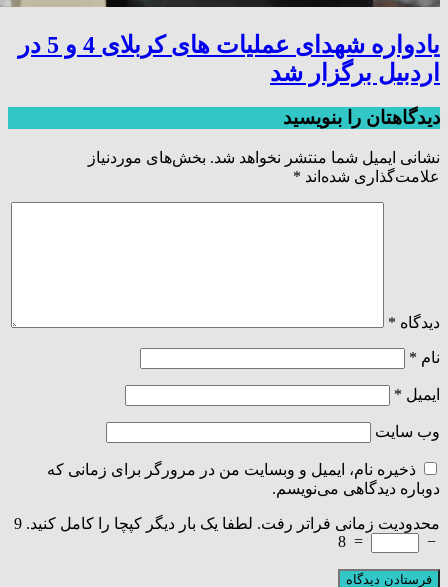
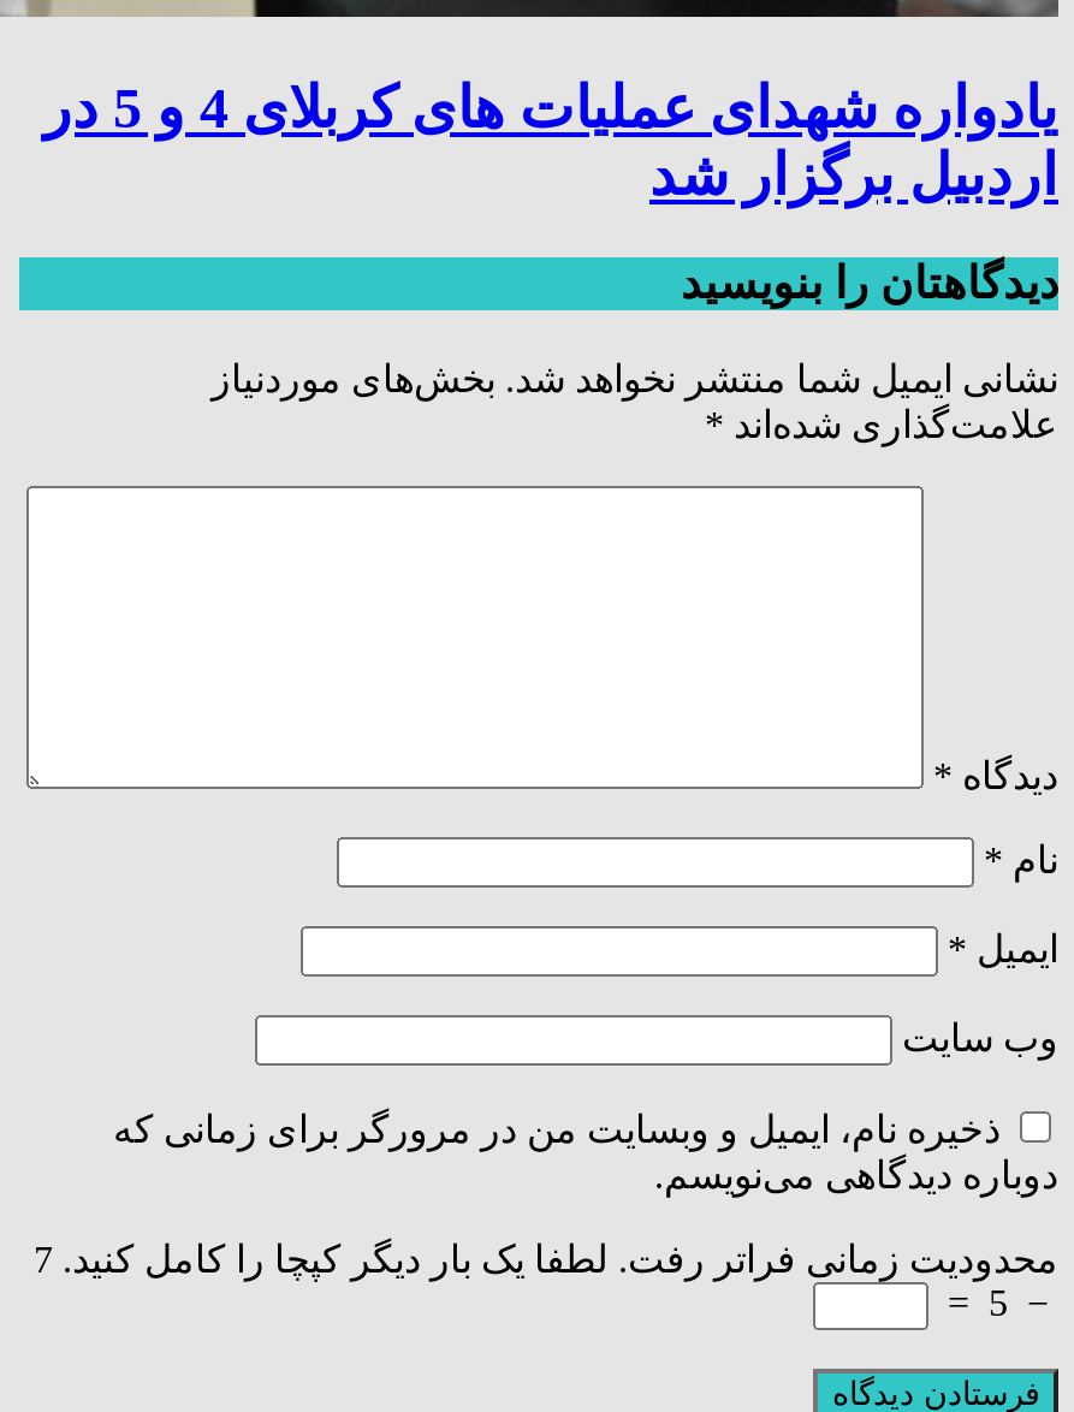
- محدودیت زمانی فراتر رفت. لطفا یک بار دیگر کپچا را کامل کنید. 9
+ محدودیت زمانی فراتر رفت. لطفا یک بار دیگر کپچا را کامل کنید. 7

- 8

+ 5
